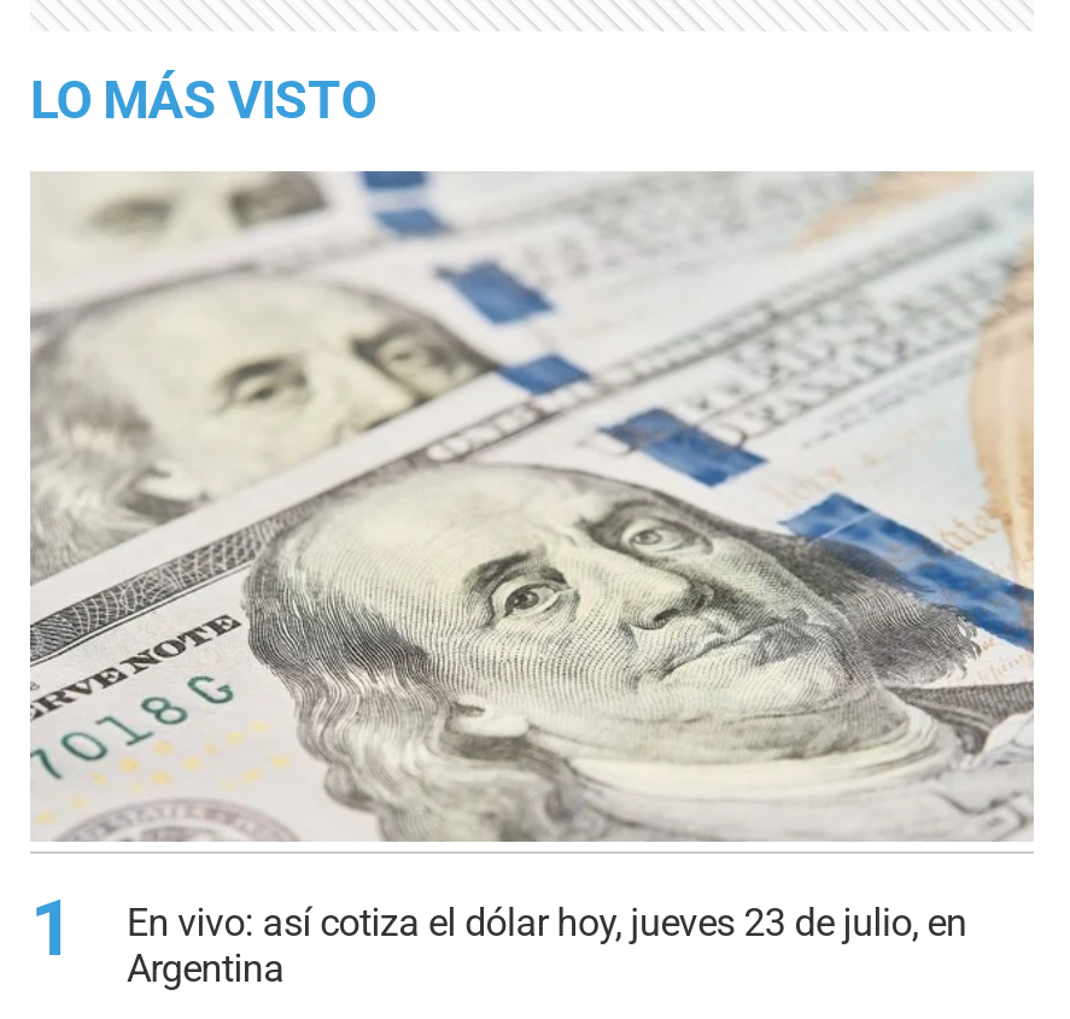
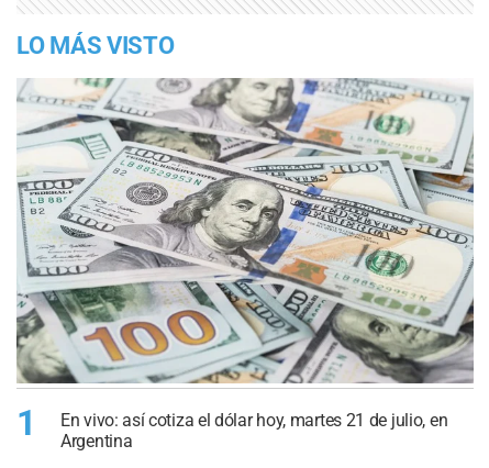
- [image]
- En vivo: así cotiza el dólar hoy, jueves 23 de julio, en
+ [image]
+ En vivo: así cotiza el dólar hoy, martes 21 de julio, en
